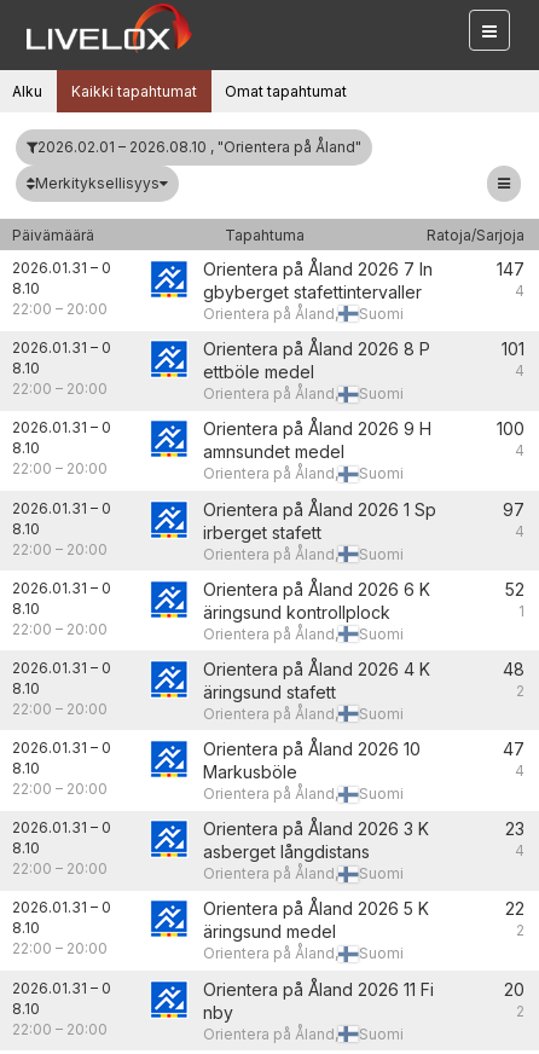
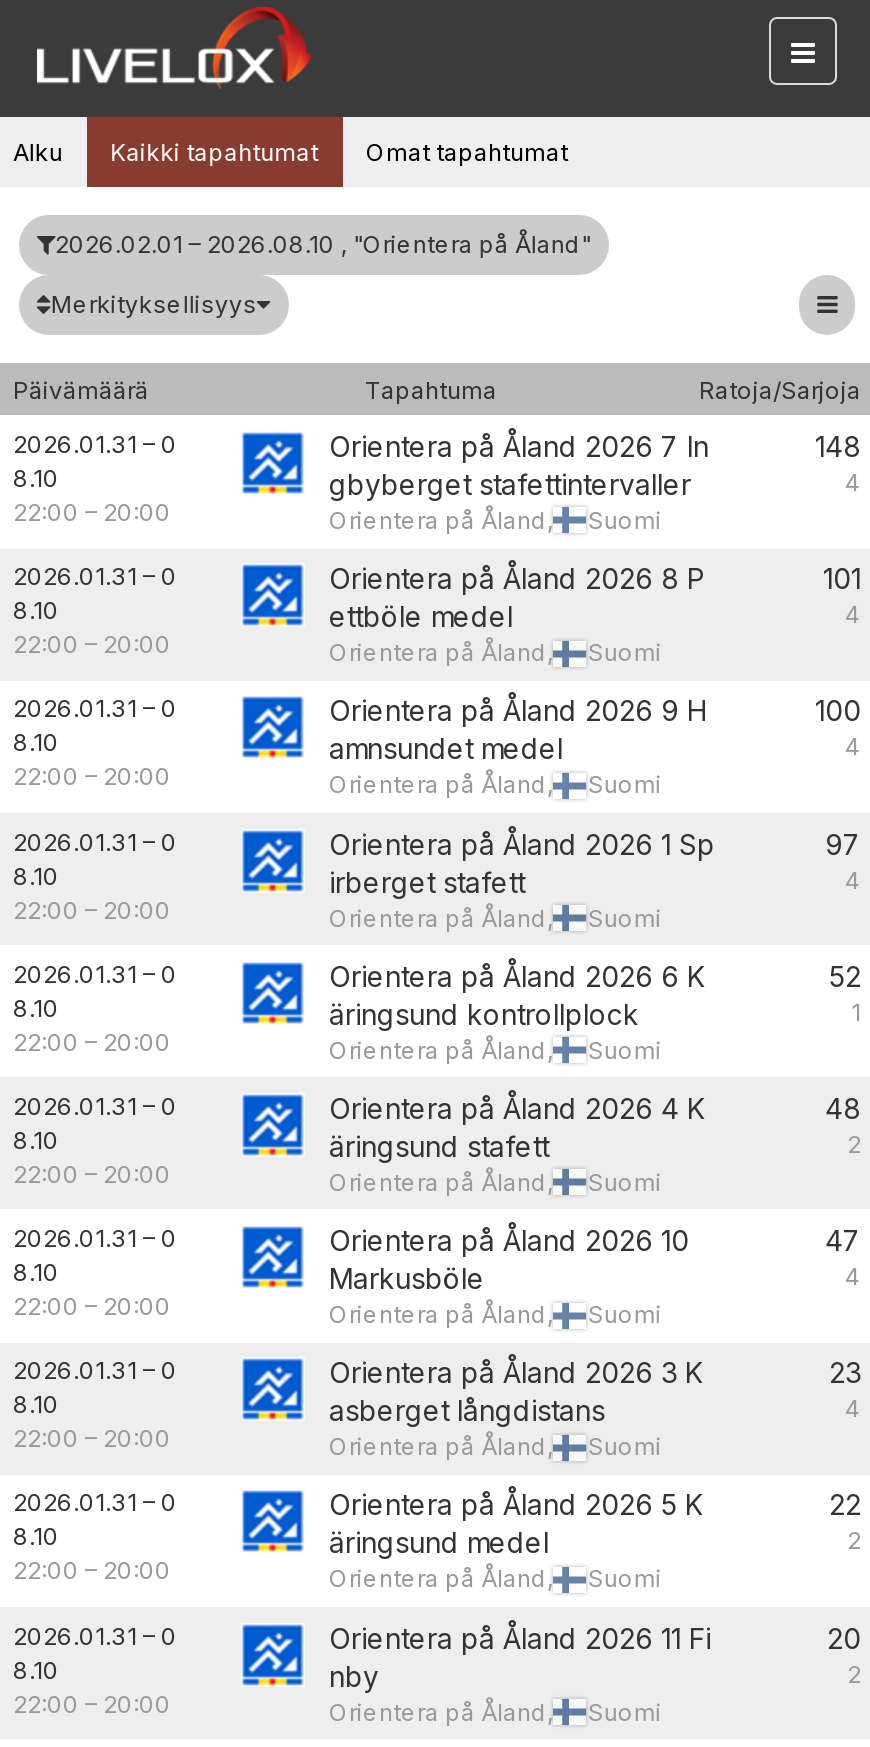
- 147
+ 148
